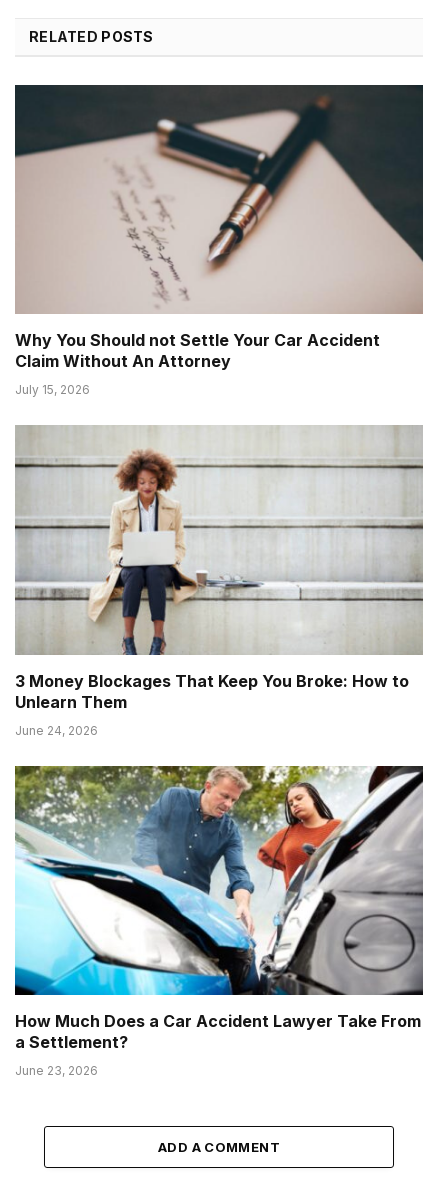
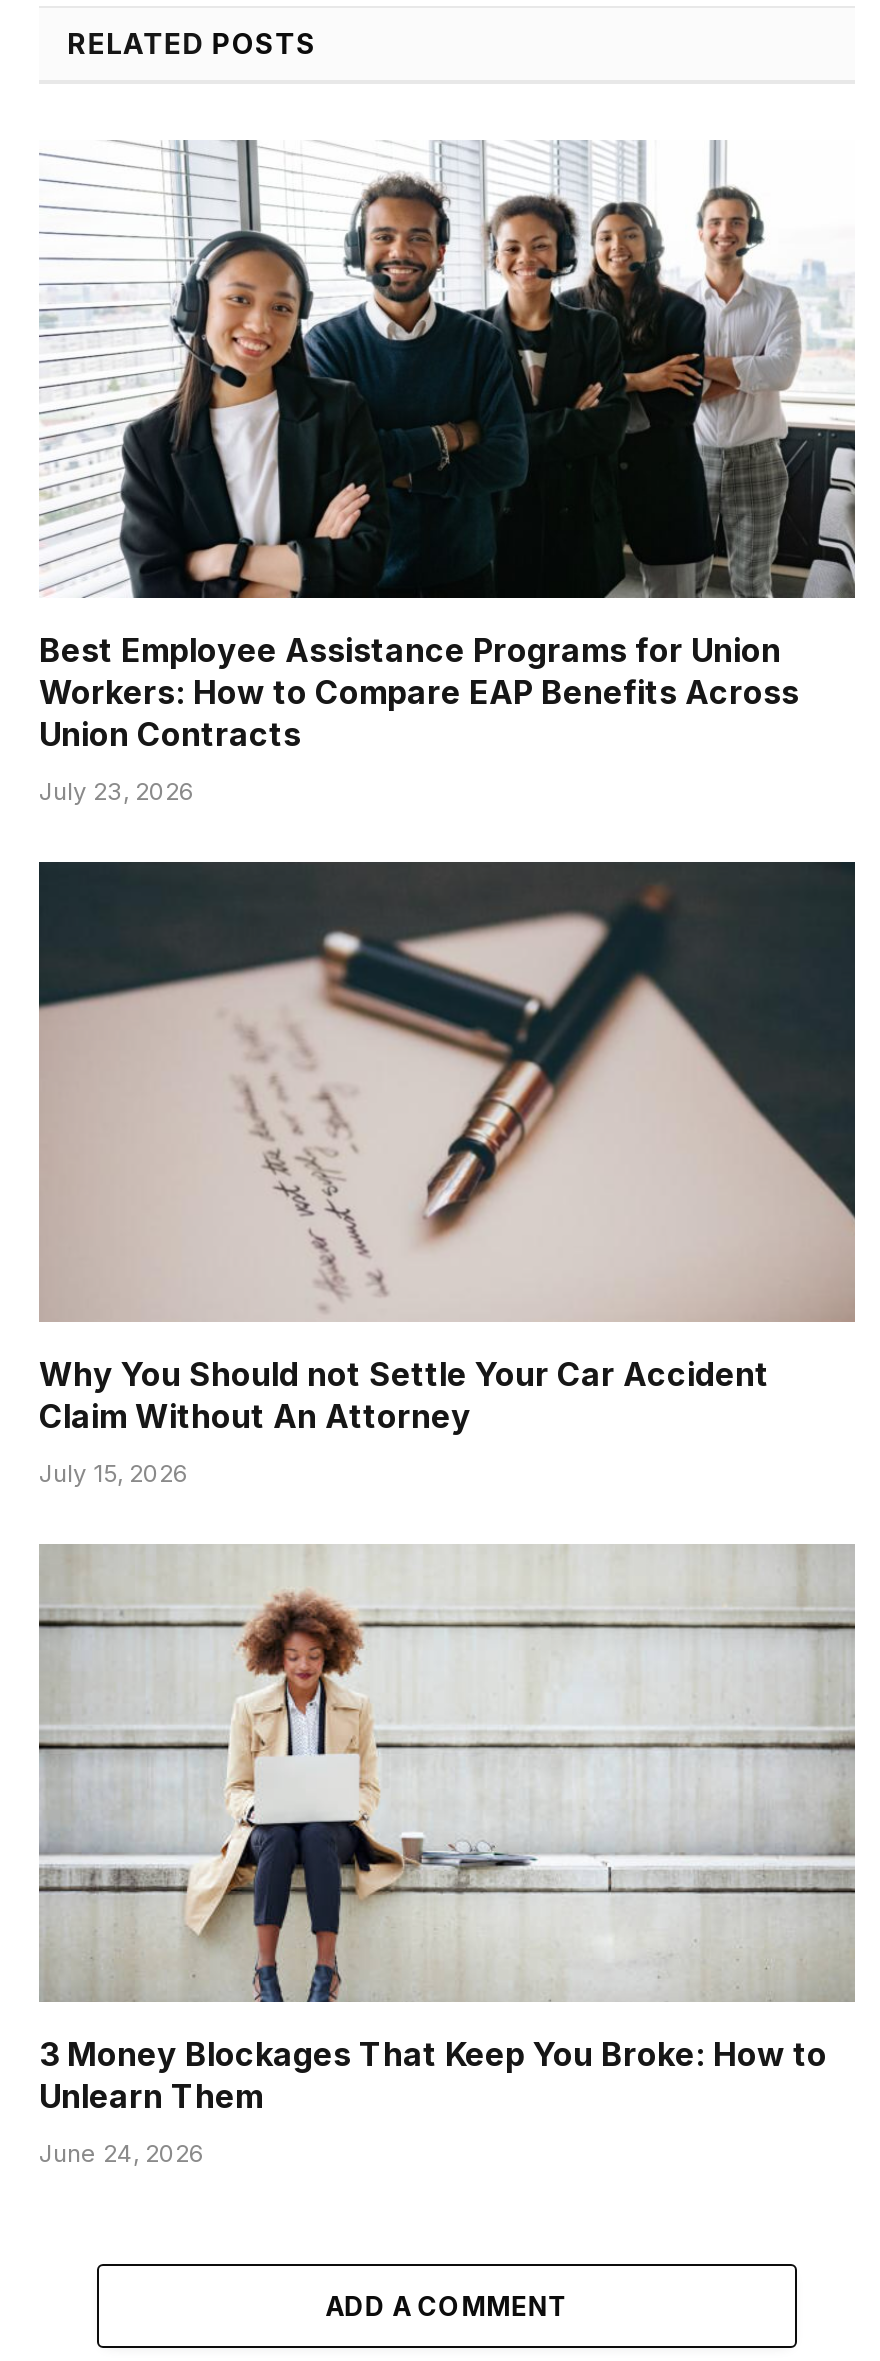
+ [image]
+ Best Employee Assistance Programs for Union
+ Workers: How to Compare EAP Benefits Across
+ Union Contracts
+ July 23, 2026

moved down: [image] | Why You Should not Settle Your Car Accident | Claim Without An Attorney | July 15, 2026 | 3 Money Blockages That Keep You Broke: How to | Unlearn Them | June 24, 2026

- [image]
- How Much Does a Car Accident Lawyer Take From
- a Settlement?
- June 23, 2026
